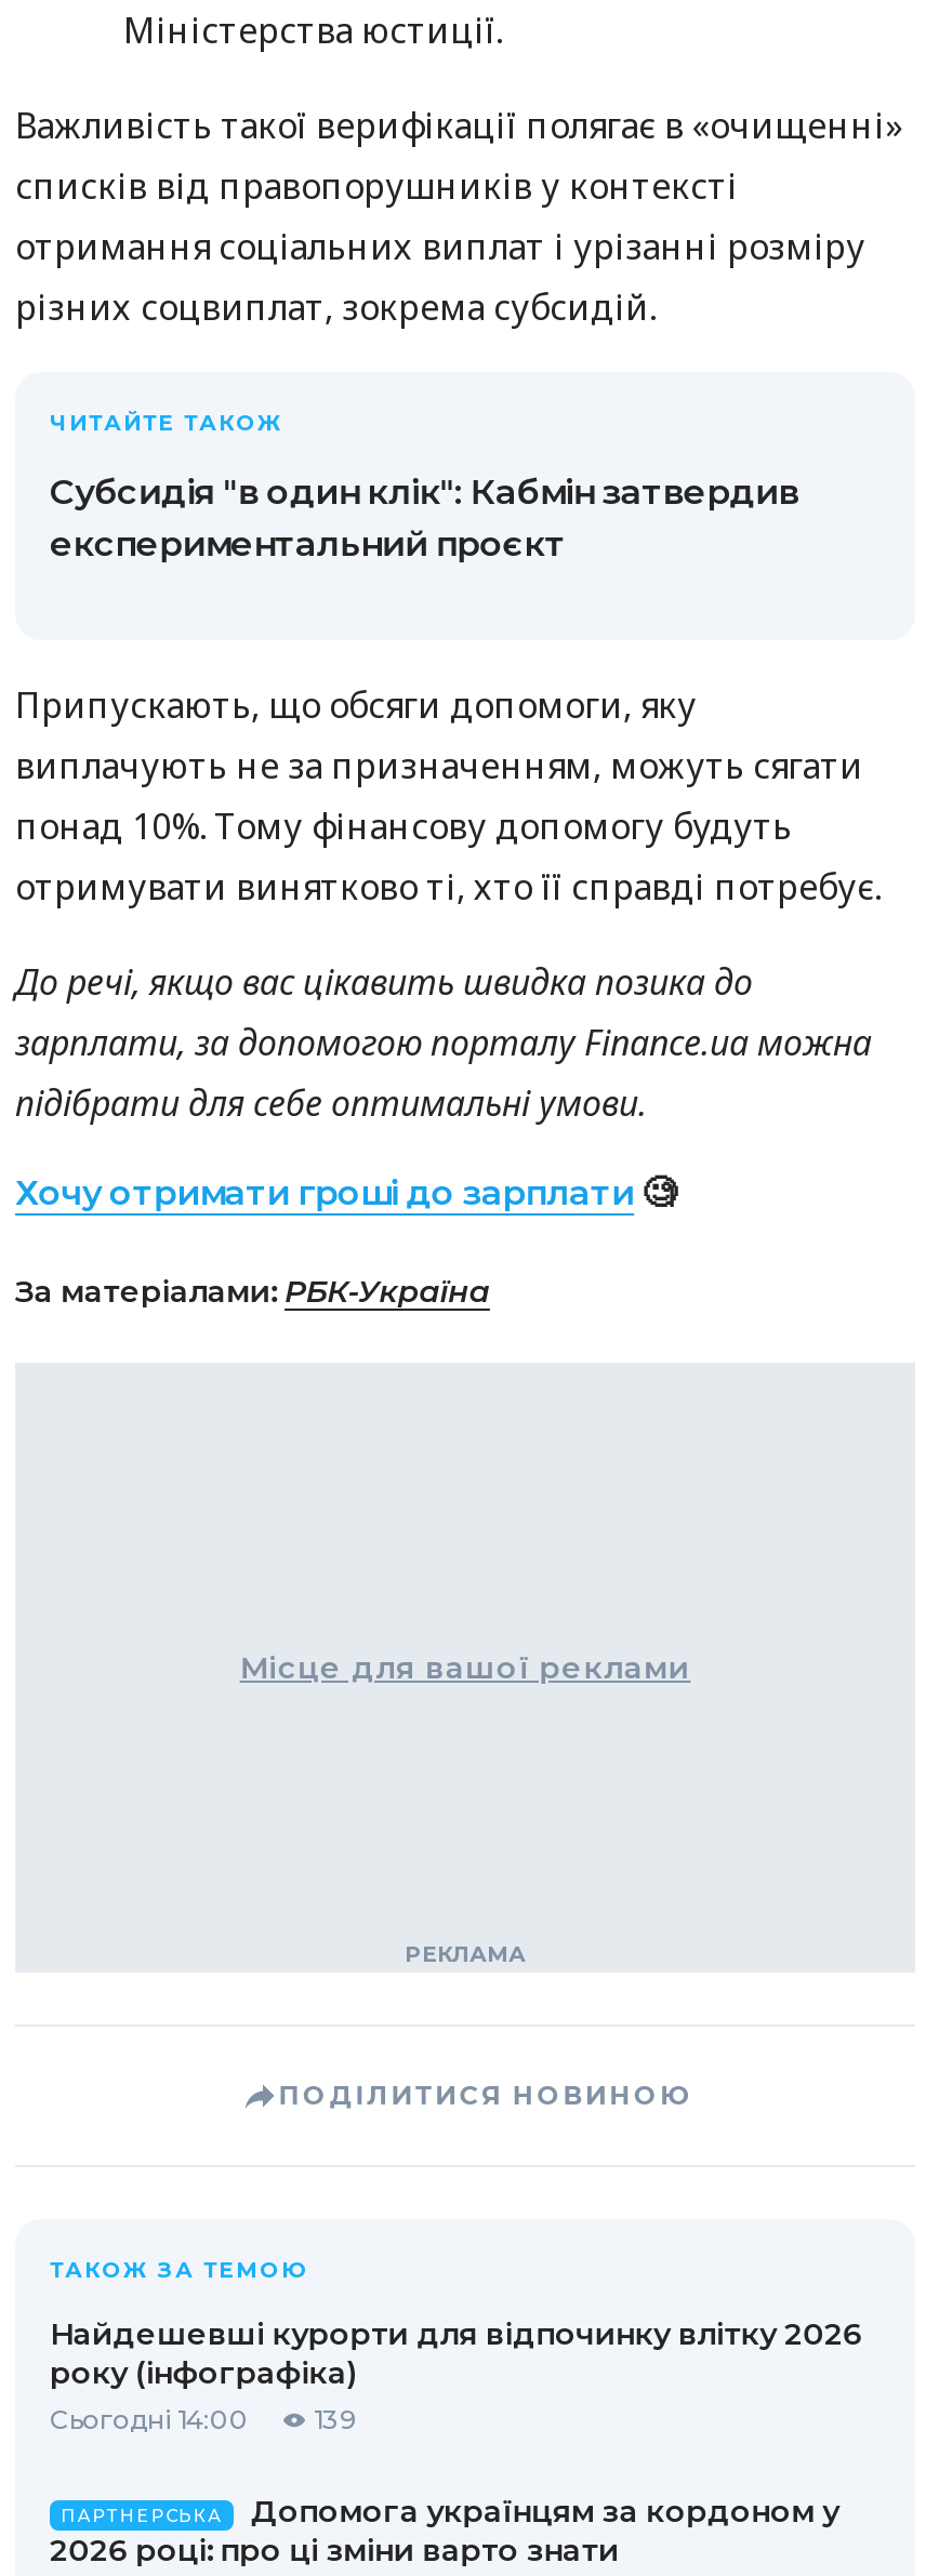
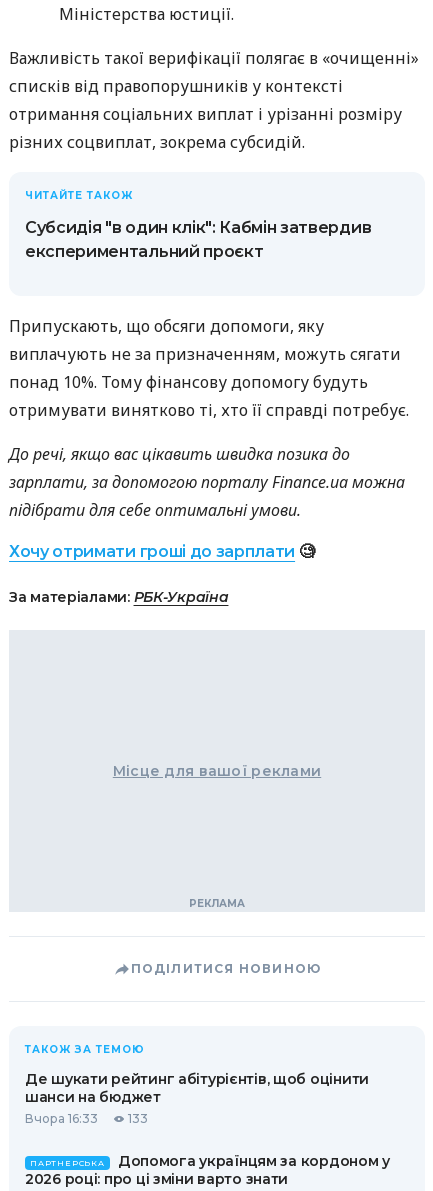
- Найдешевші курорти для відпочинку влітку 2026
- року (інфографіка)
- Сьогодні 14:00
- 139
+ Де шукати рейтинг абітурієнтів, щоб оцінити
+ шанси на бюджет
+ Вчора 16:33
+ 133
